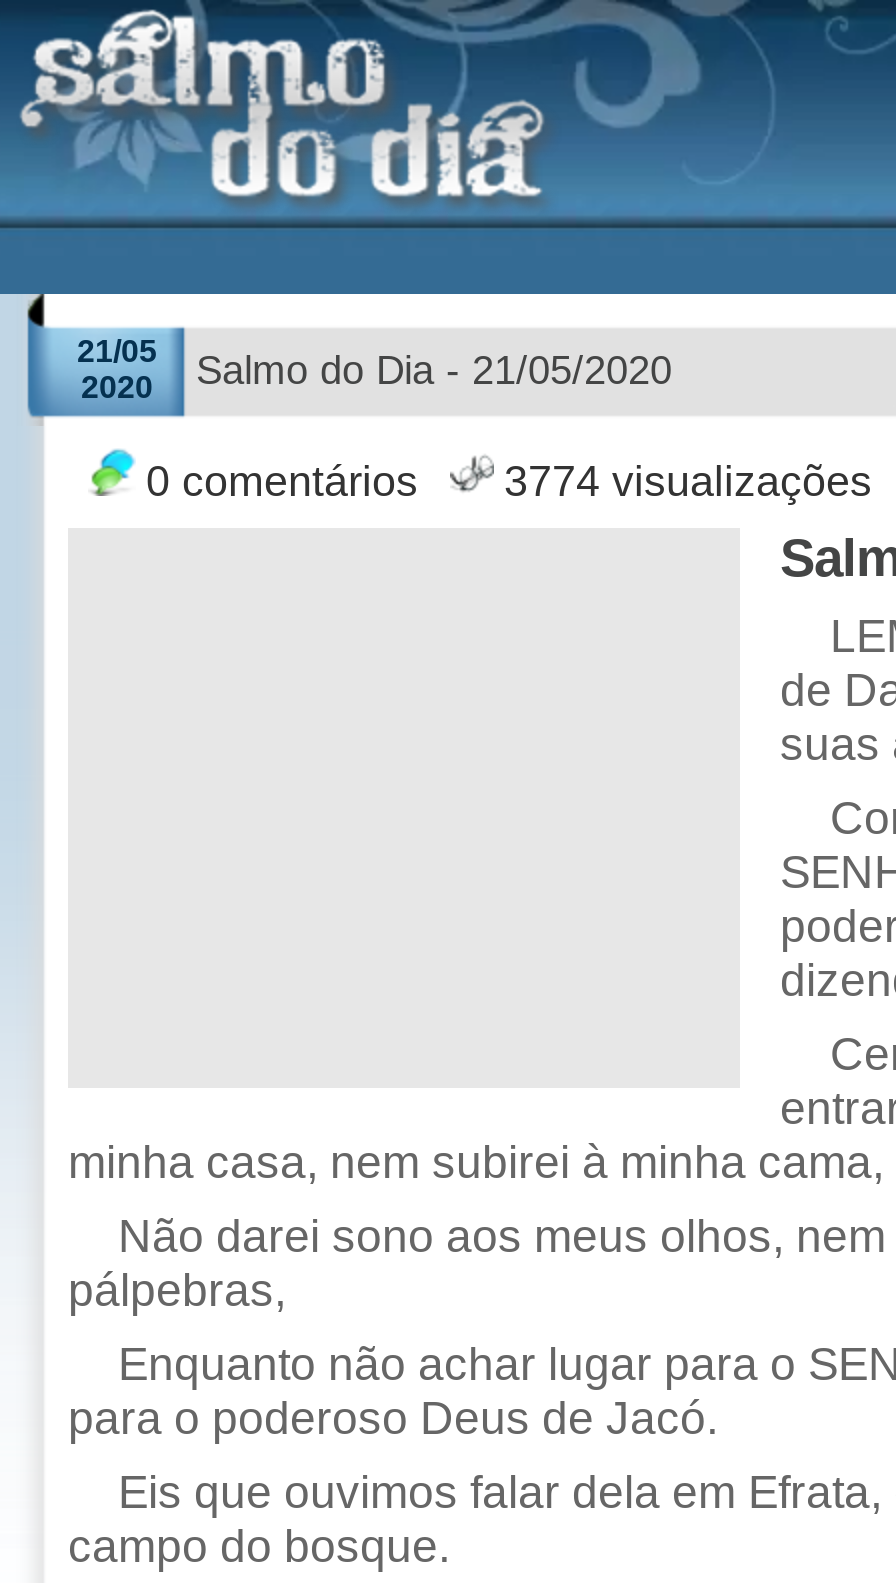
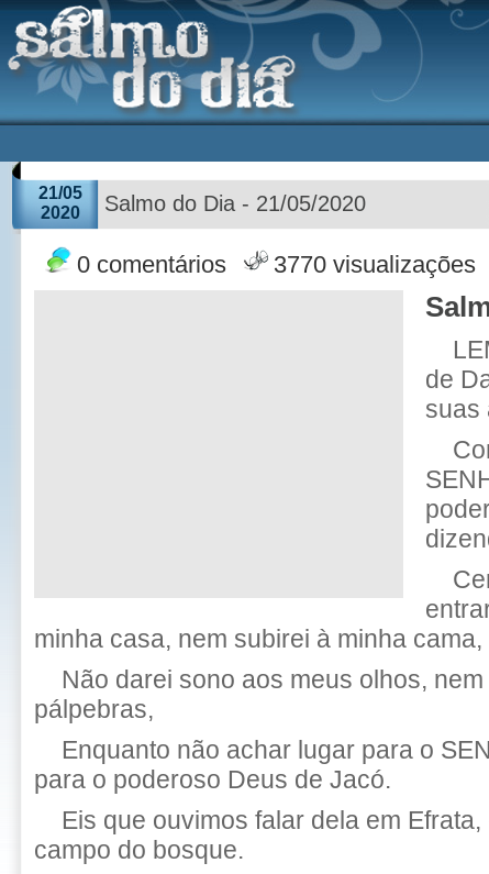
- 3774 visualizações
+ 3770 visualizações
